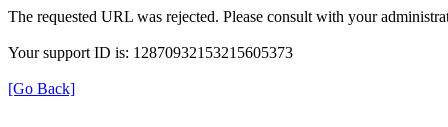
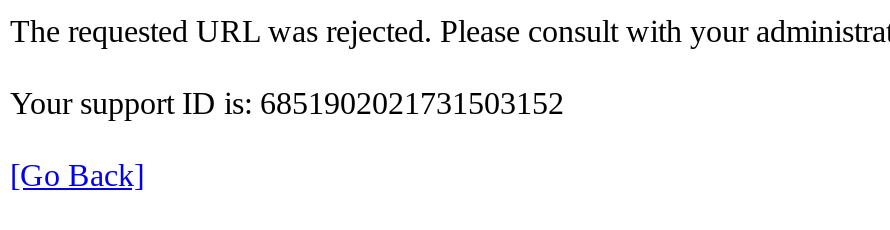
- Your support ID is: 12870932153215605373
+ Your support ID is: 6851902021731503152
